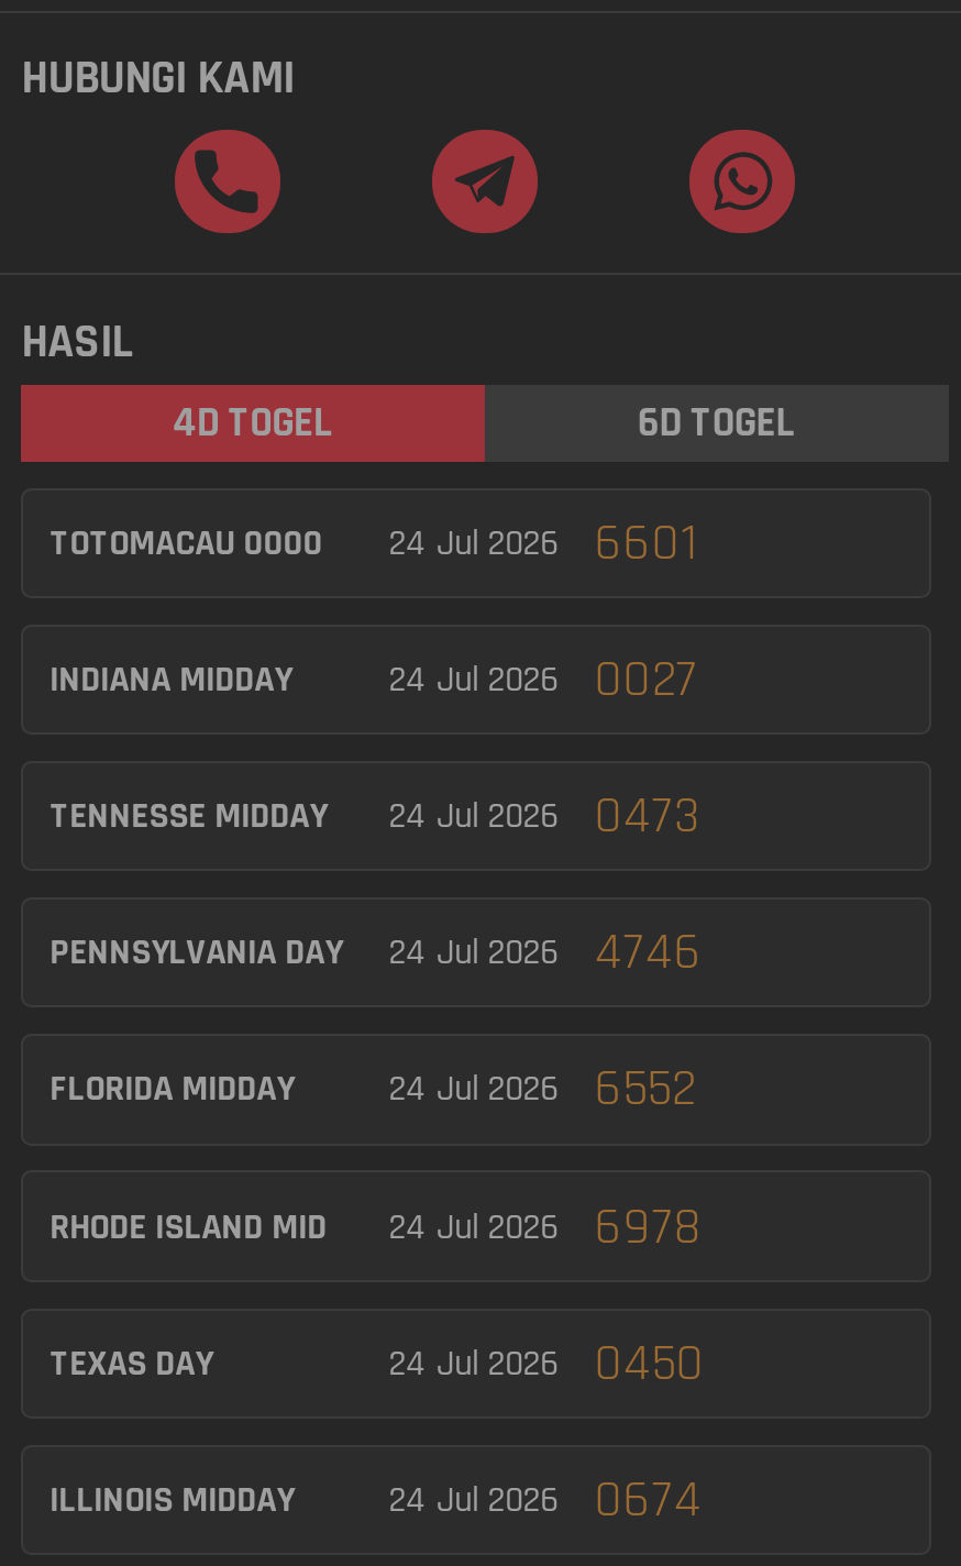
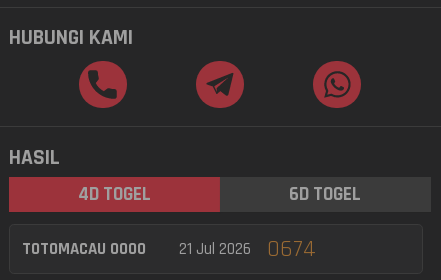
- 24 Jul 2026
- 6601
- INDIANA MIDDAY
- 24 Jul 2026
- 0027
- TENNESSE MIDDAY
- 24 Jul 2026
- 0473
- PENNSYLVANIA DAY
- 24 Jul 2026
- 4746
- FLORIDA MIDDAY
- 24 Jul 2026
- 6552
- RHODE ISLAND MID
- 24 Jul 2026
- 6978
- TEXAS DAY
- 24 Jul 2026
- 0450
- ILLINOIS MIDDAY
- 24 Jul 2026
+ 21 Jul 2026
